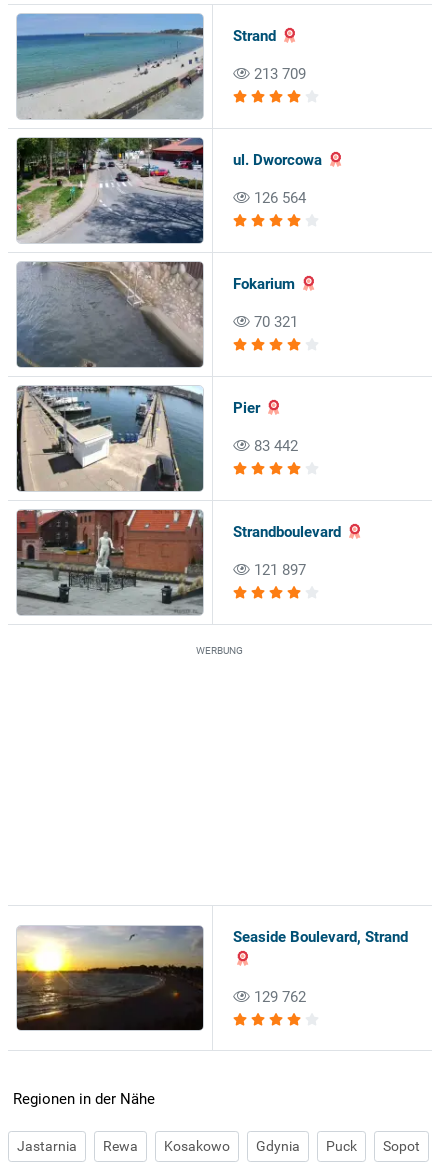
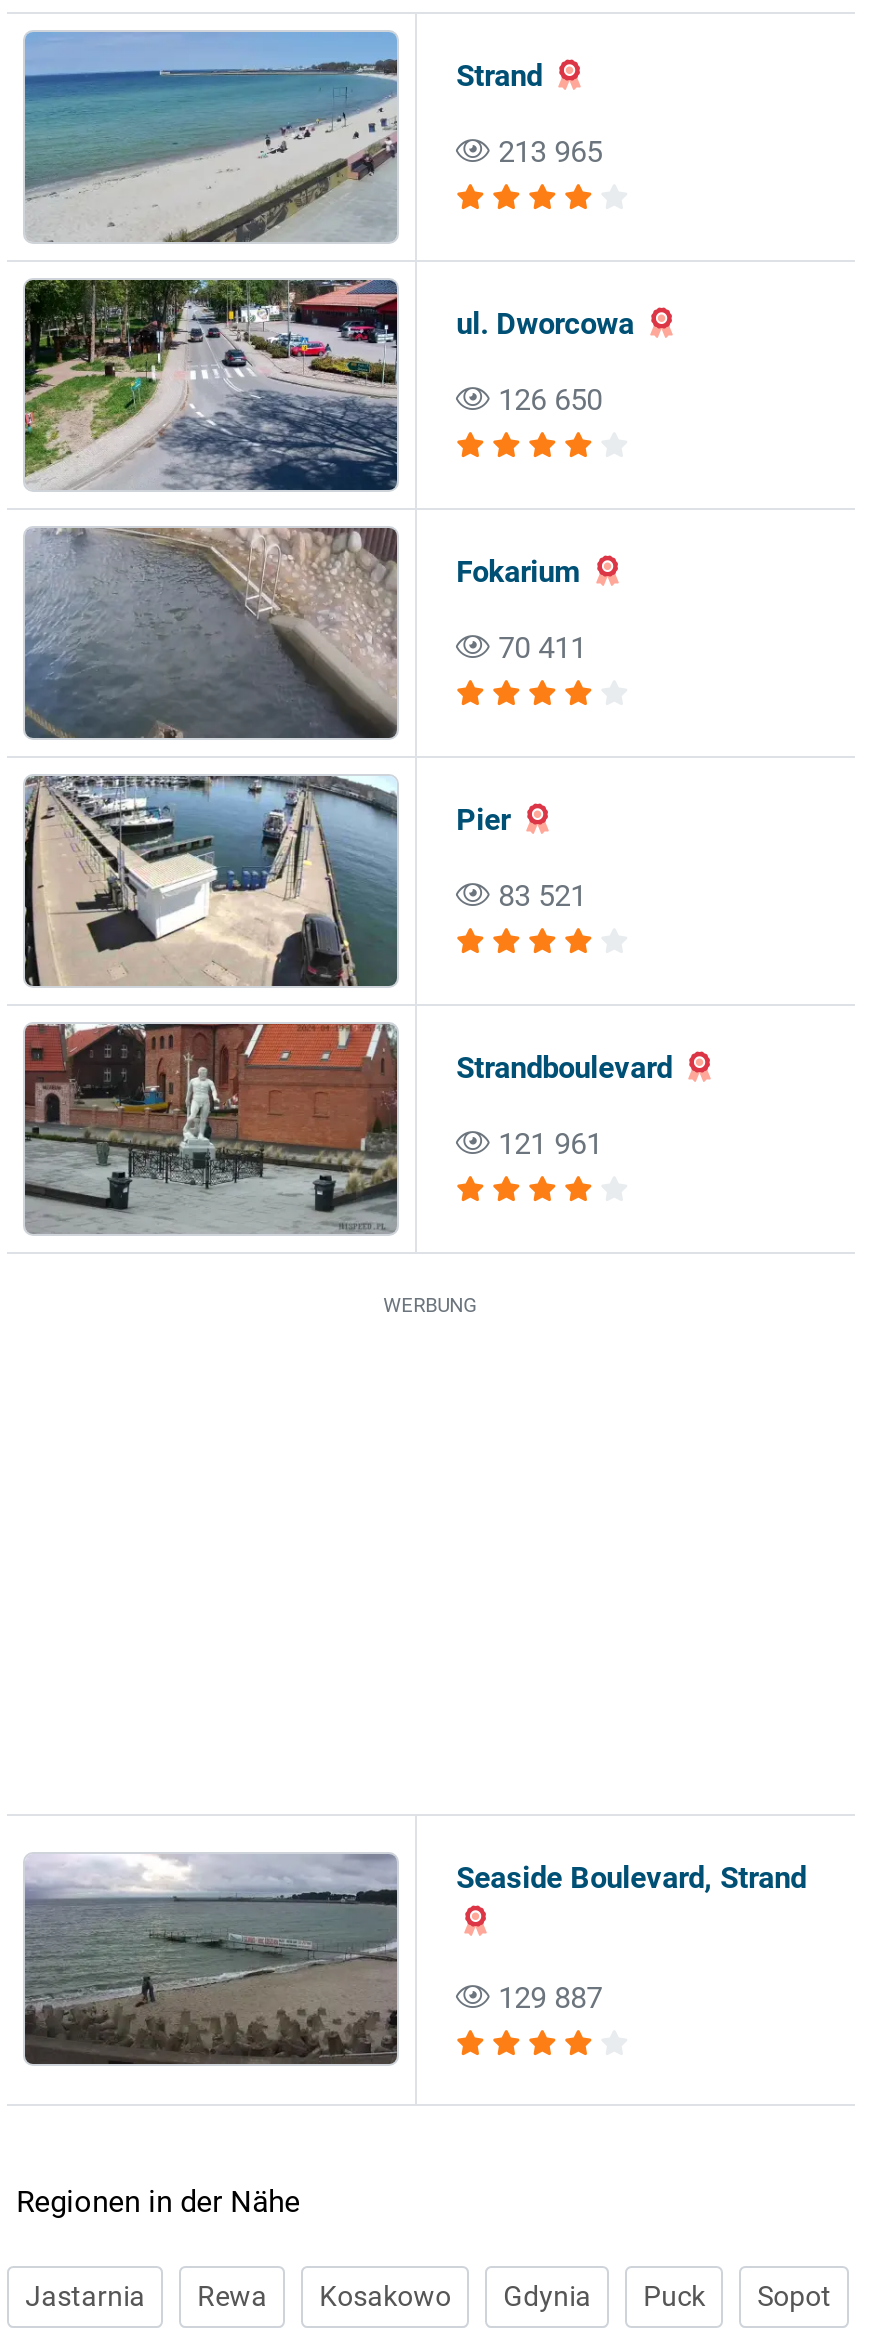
- 213 709
+ 213 965

- 126 564
+ 126 650

- 70 321
+ 70 411

- 83 442
+ 83 521

- 121 897
+ 121 961

- [image]
+ [image]

- 129 762
+ 129 887
